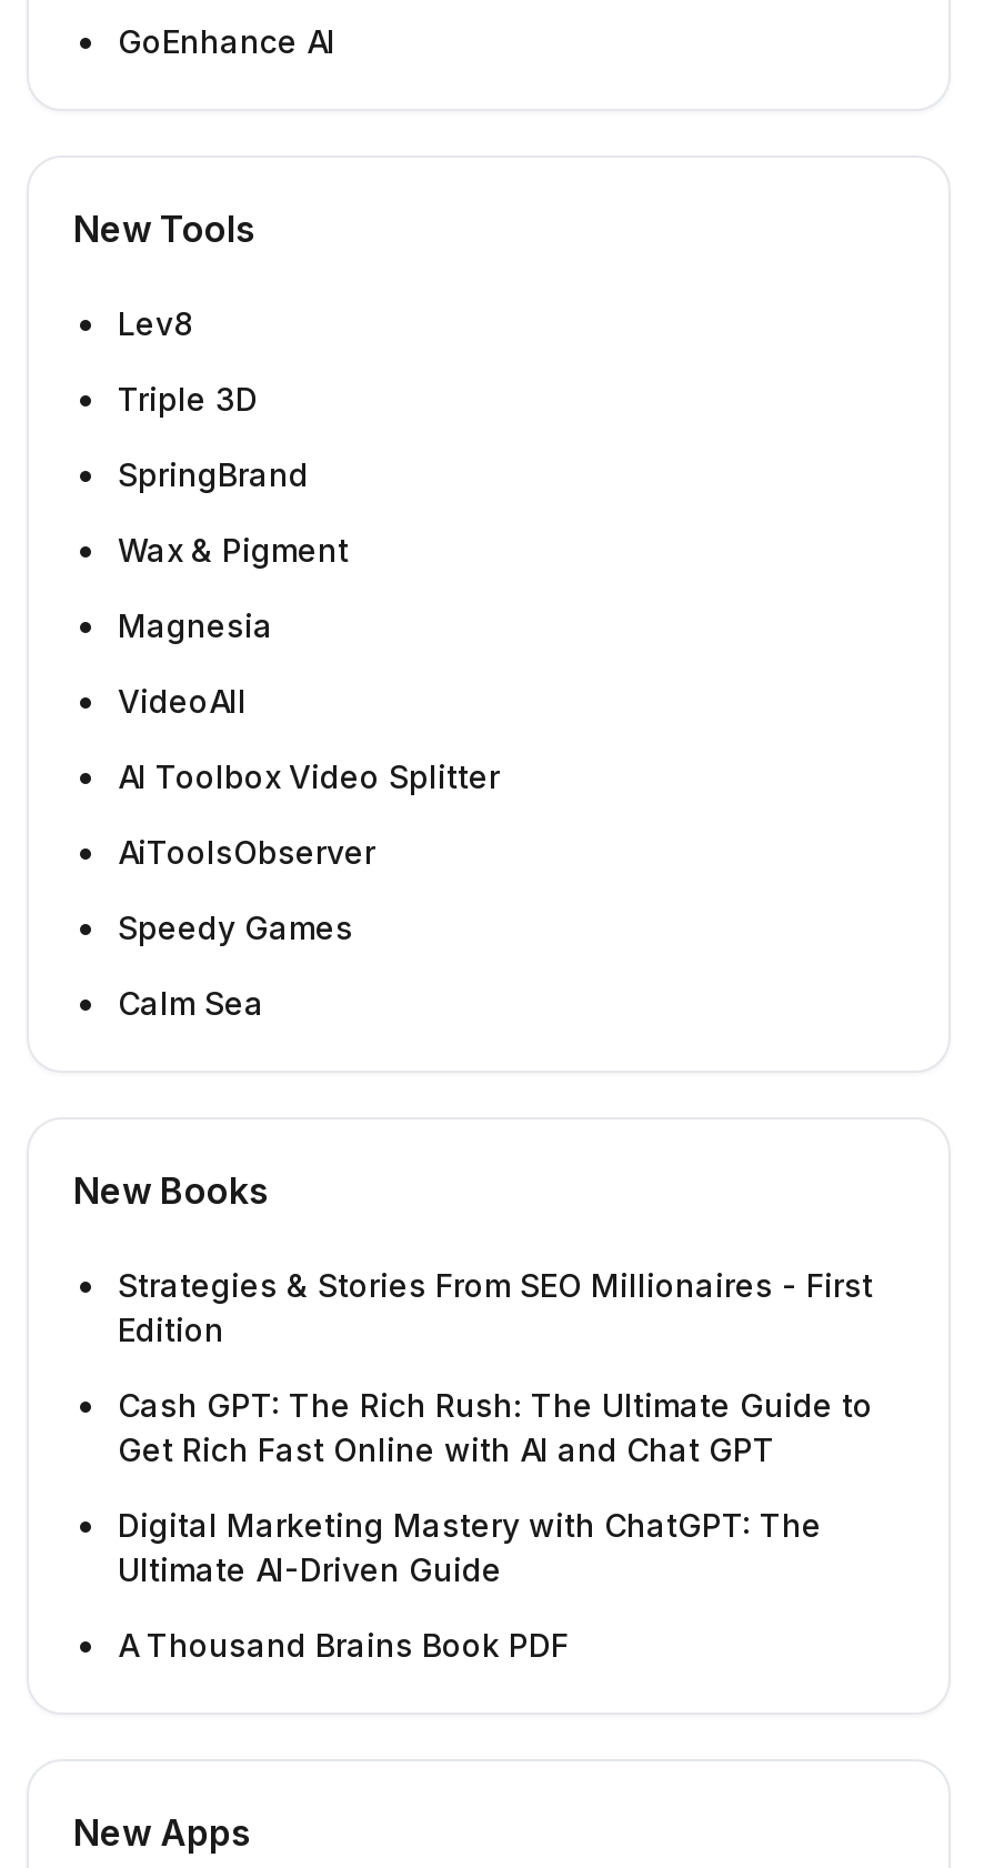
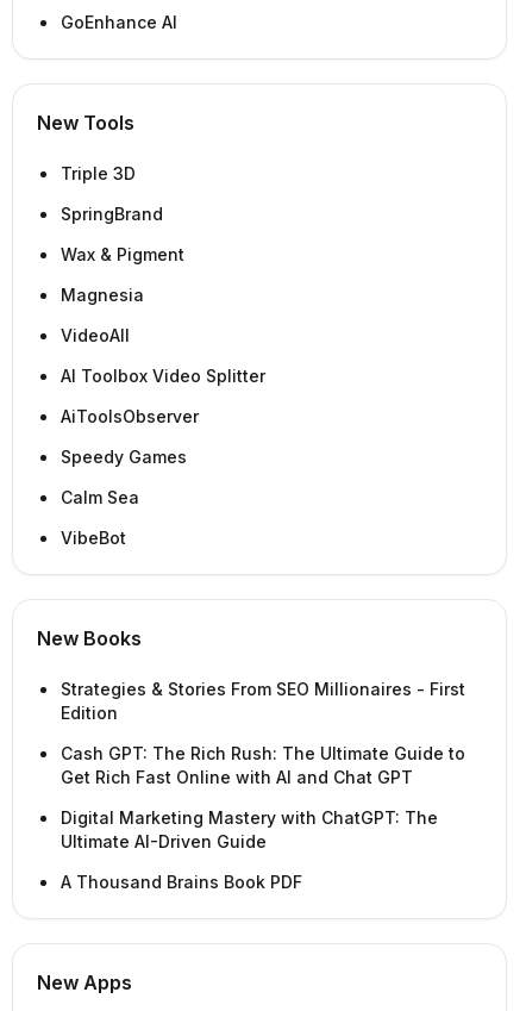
- Lev8

moved up: Triple 3D | SpringBrand | Wax & Pigment | ... | Speedy Games | Calm Sea

+ VibeBot
